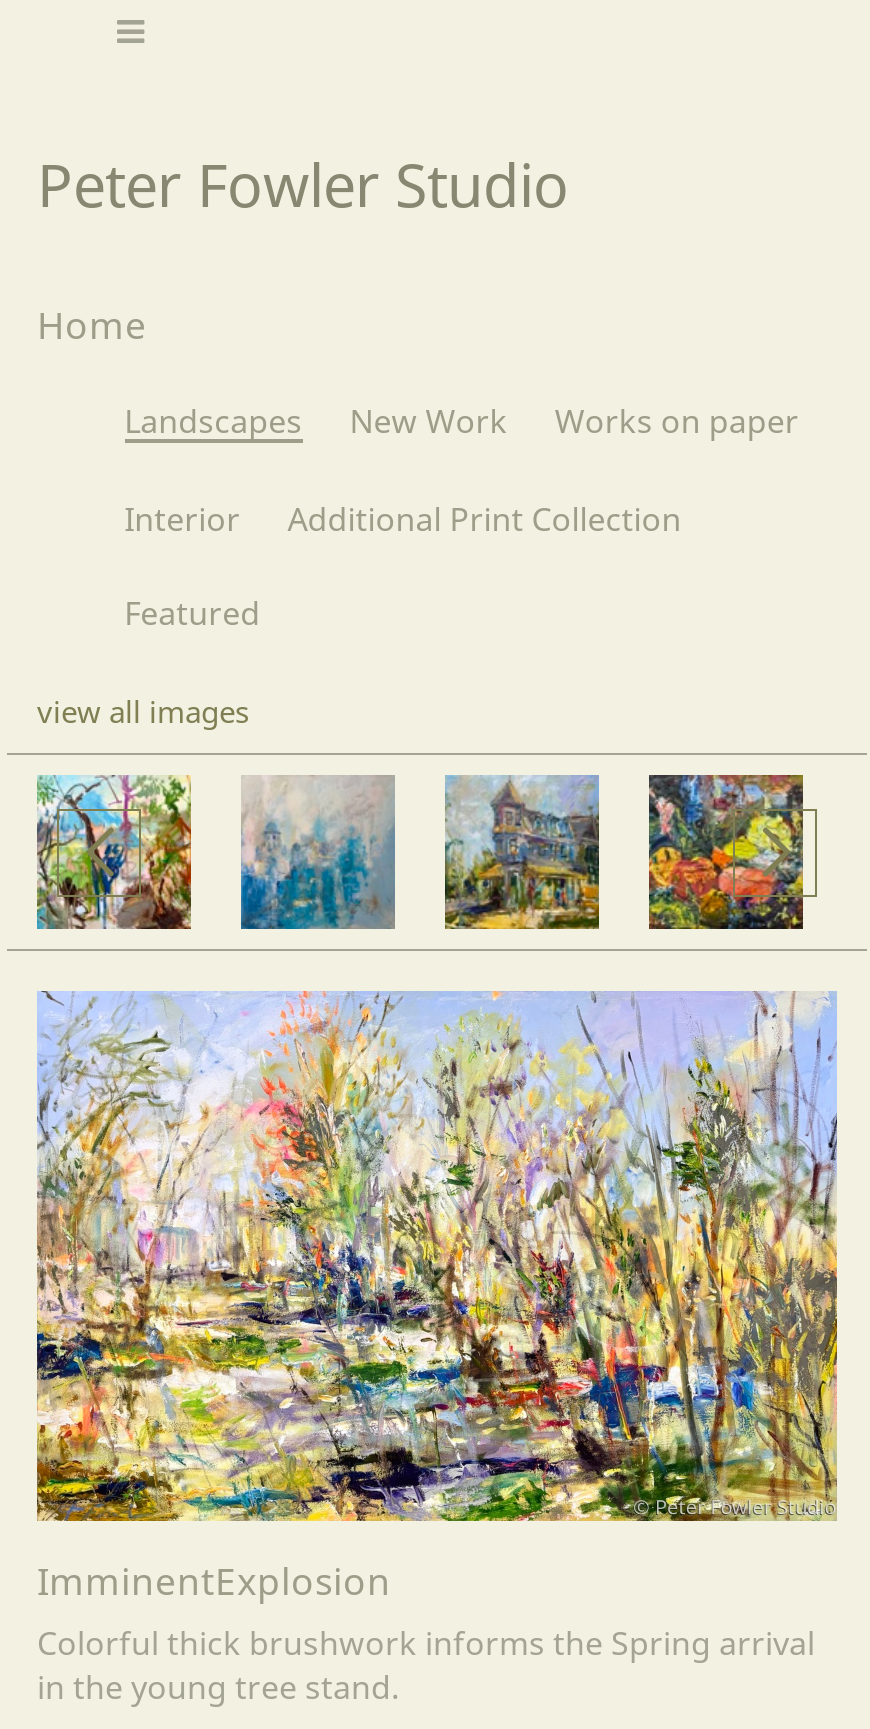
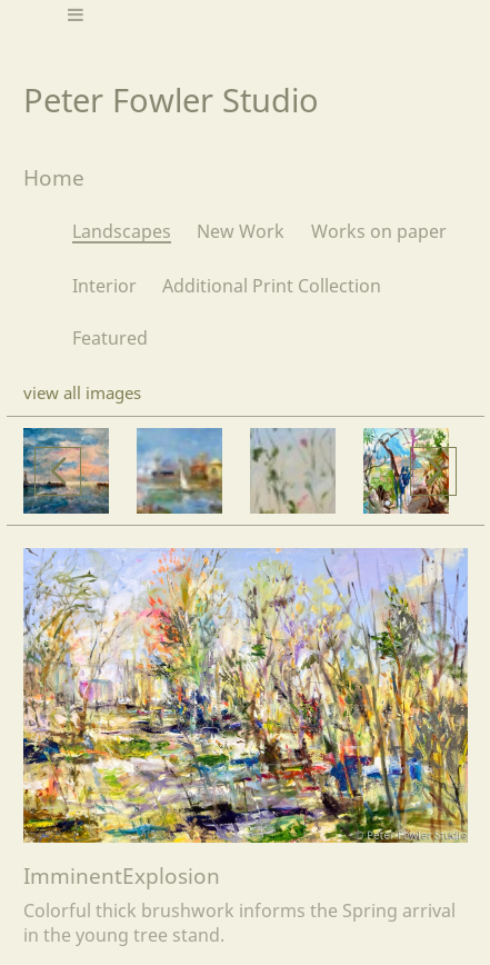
- [image]
+ [image]

- [image]
+ [image]

- [image]
+ [image]

- [image]
+ [image]
